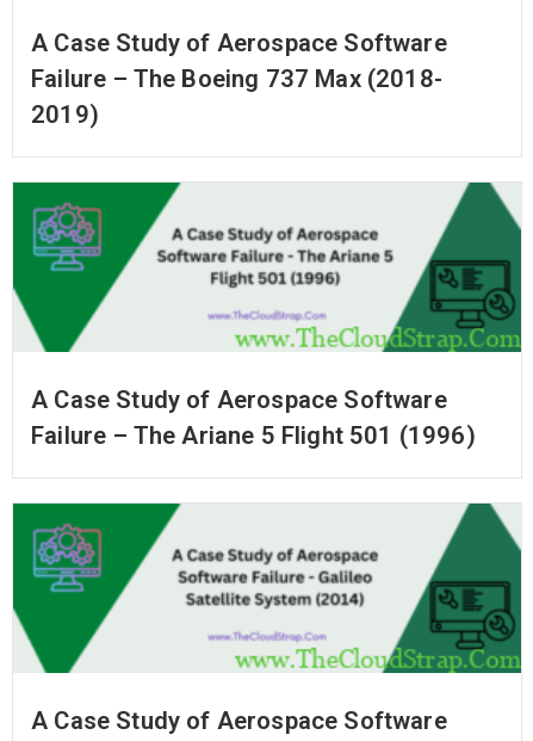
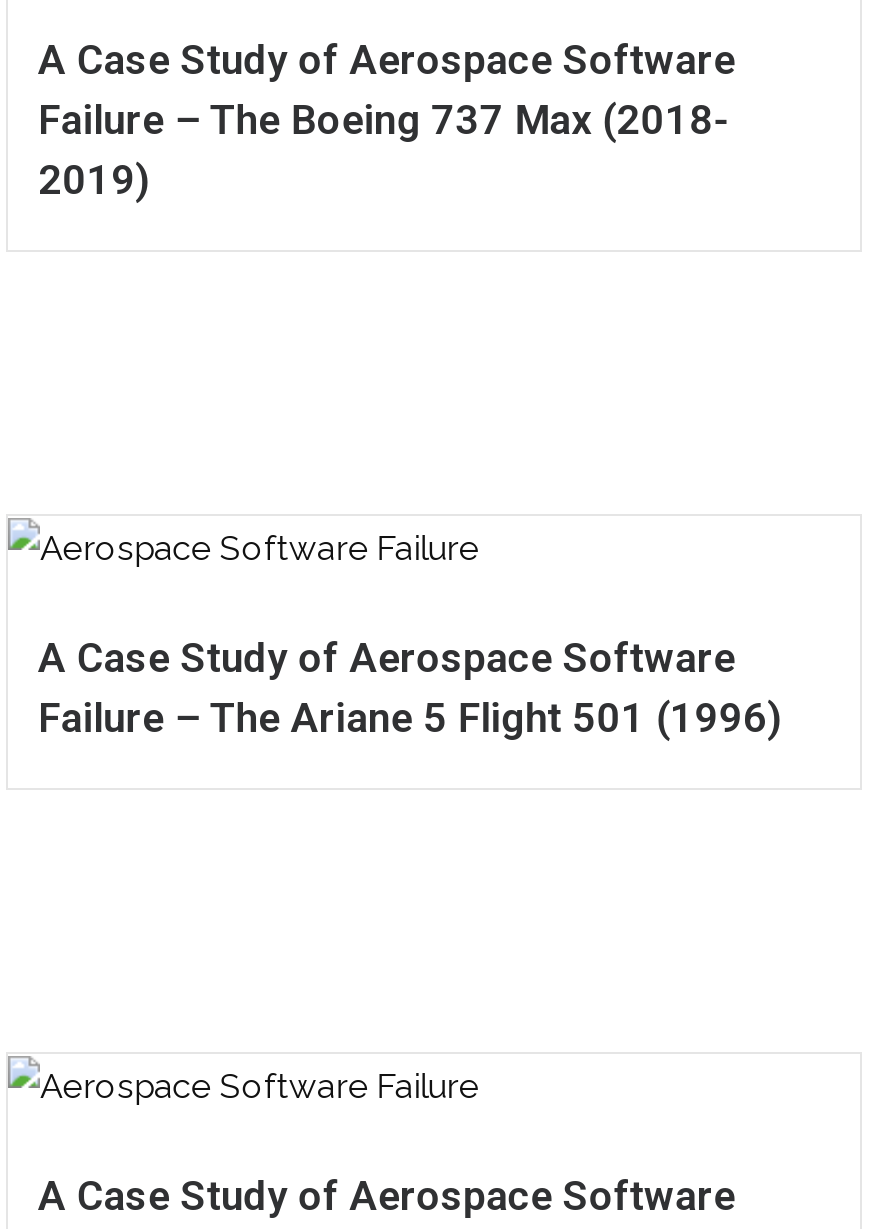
- [image]

- [image]
